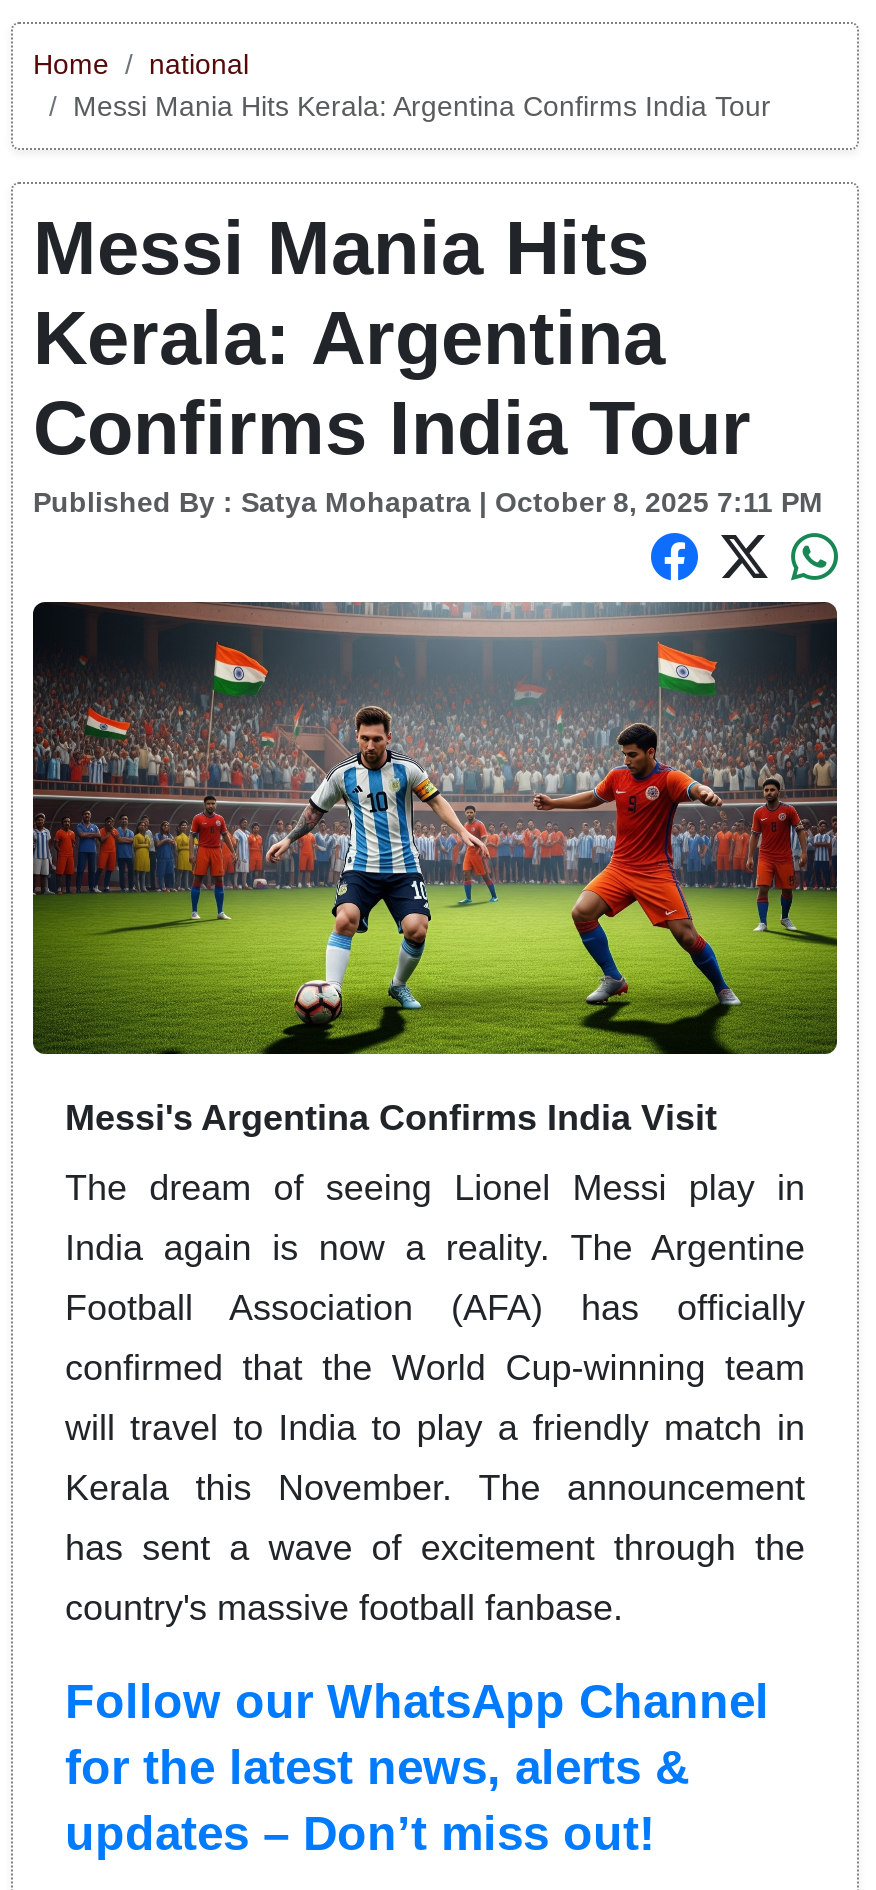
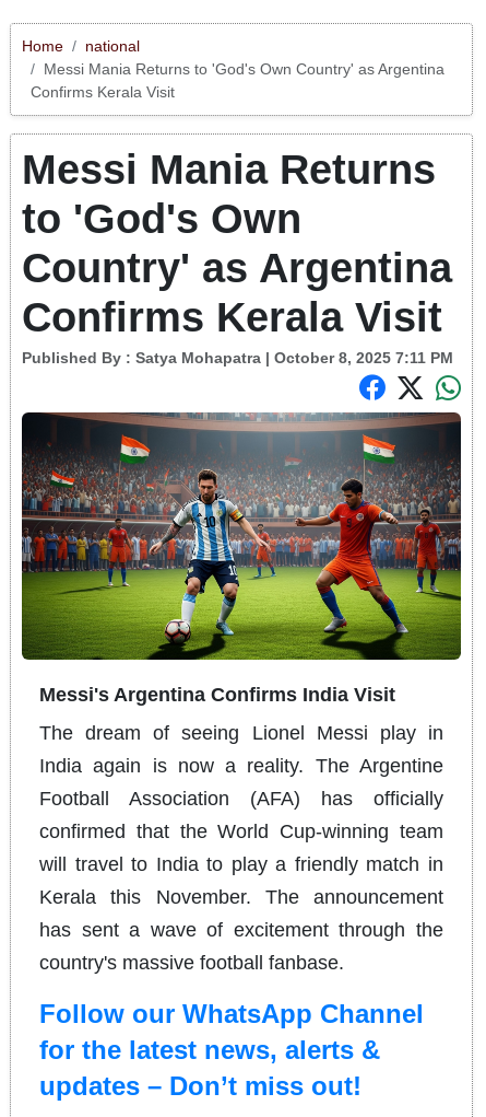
- Messi Mania Hits Kerala: Argentina Confirms India Tour
+ Messi Mania Returns to 'God's Own Country' as Argentina
+ Confirms Kerala Visit

- Messi Mania Hits
- Kerala: Argentina
- Confirms India Tour
+ Messi Mania Returns
+ to 'God's Own
+ Country' as Argentina
+ Confirms Kerala Visit
